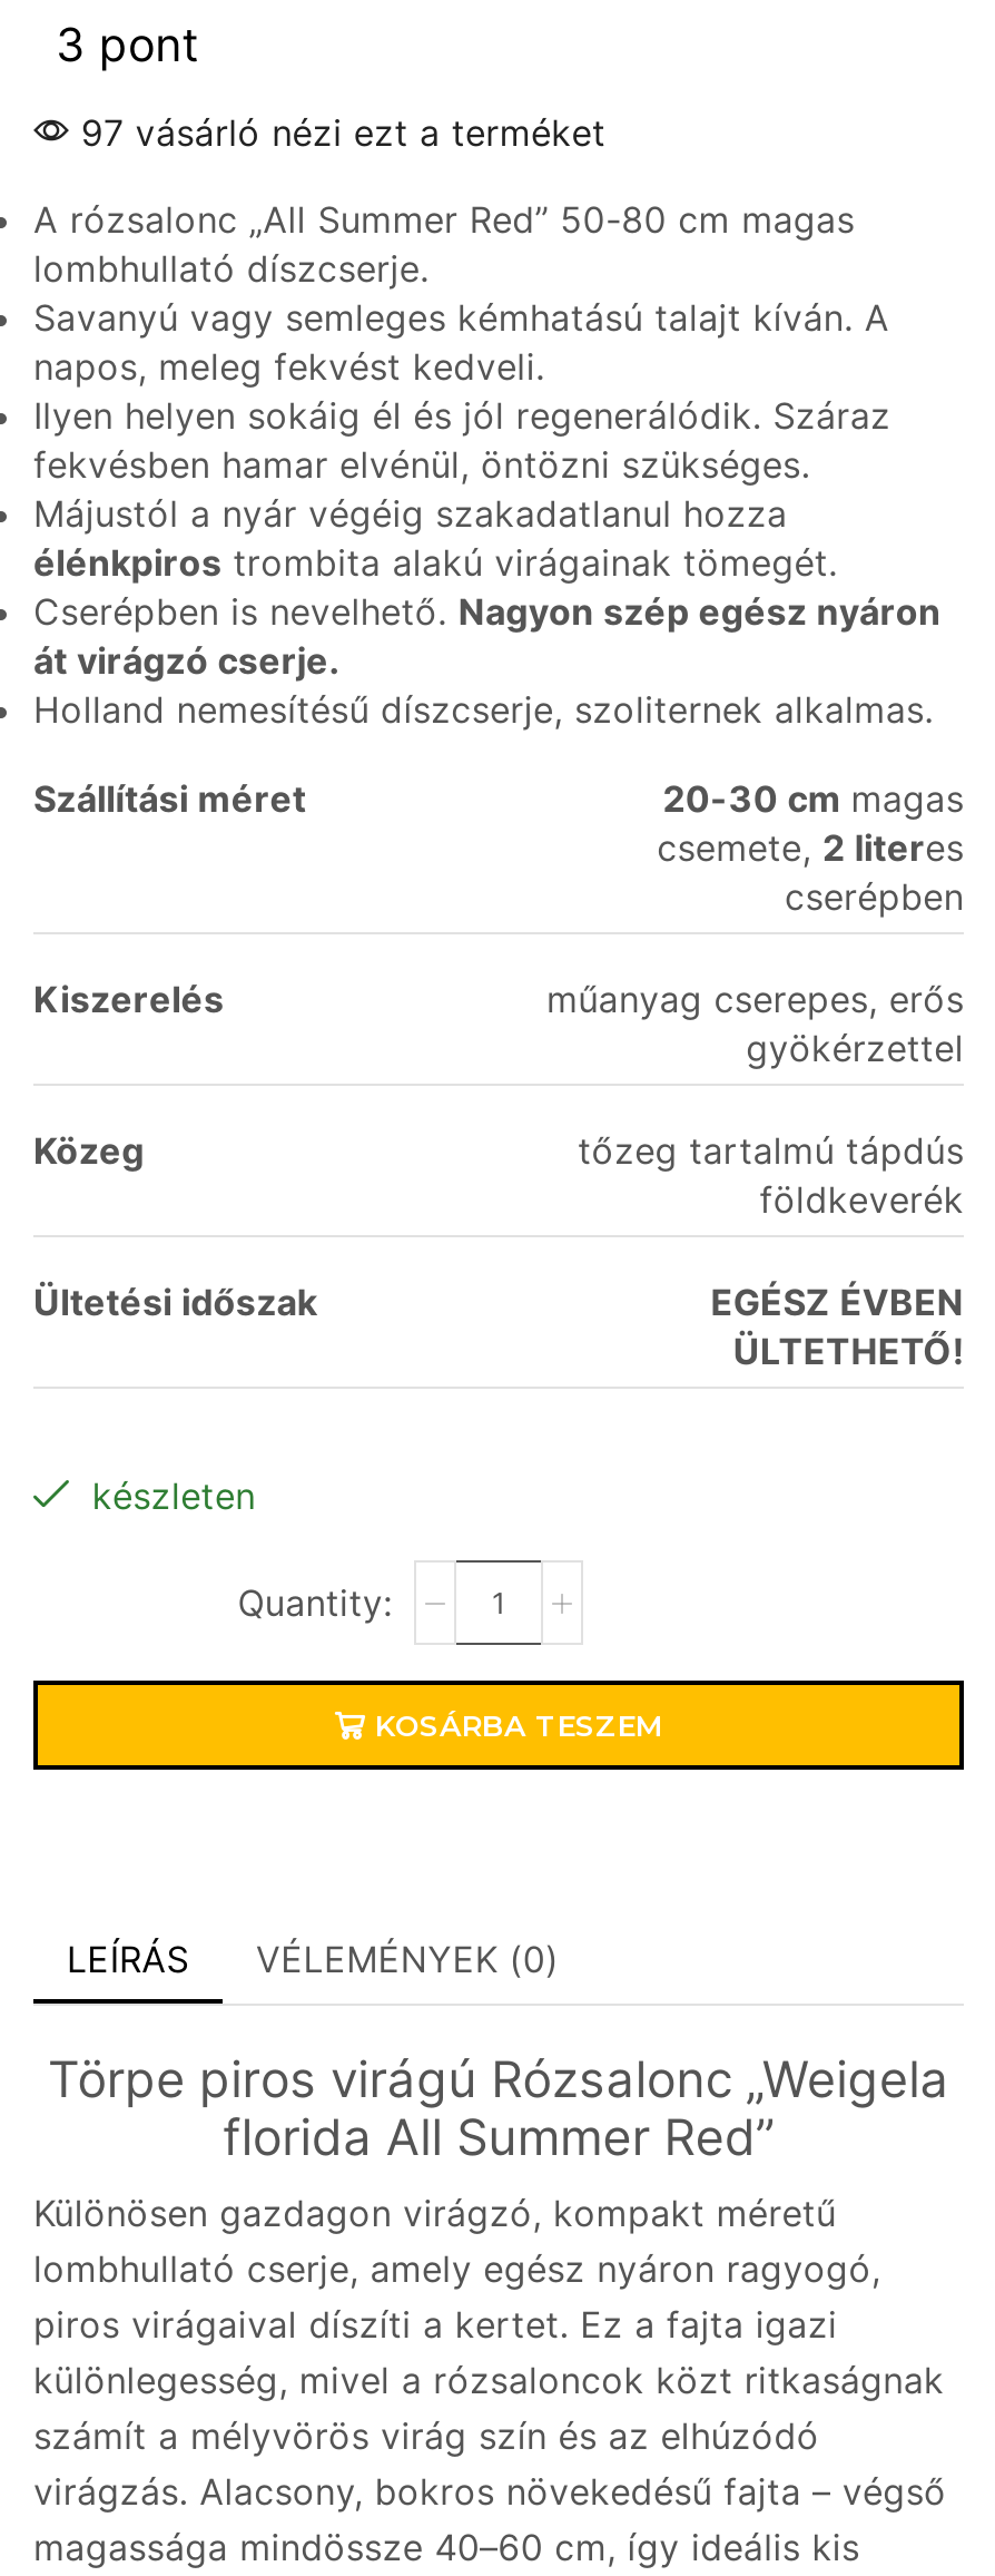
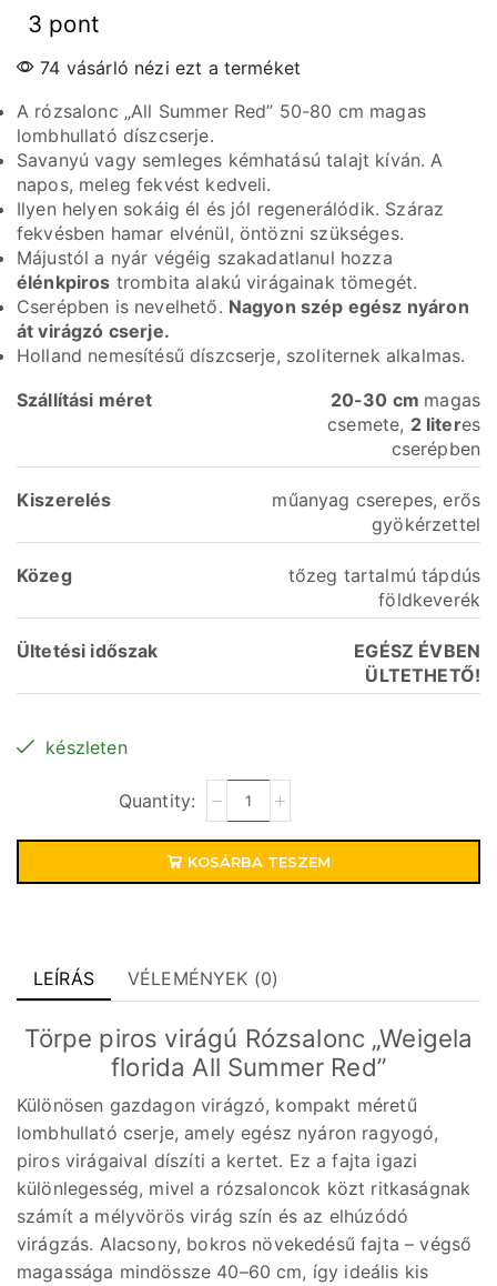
- 97 vásárló nézi ezt a terméket
+ 74 vásárló nézi ezt a terméket
